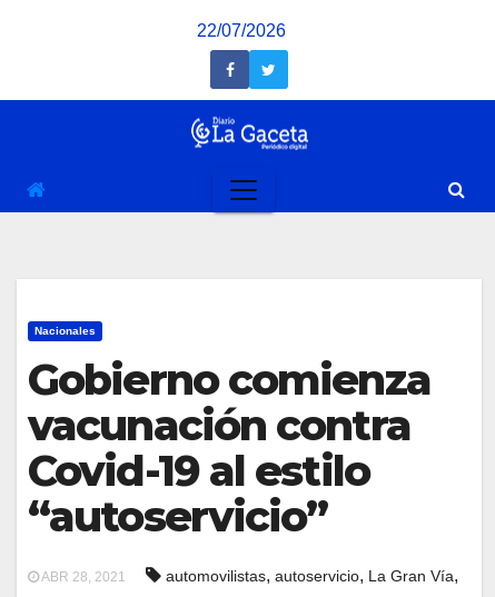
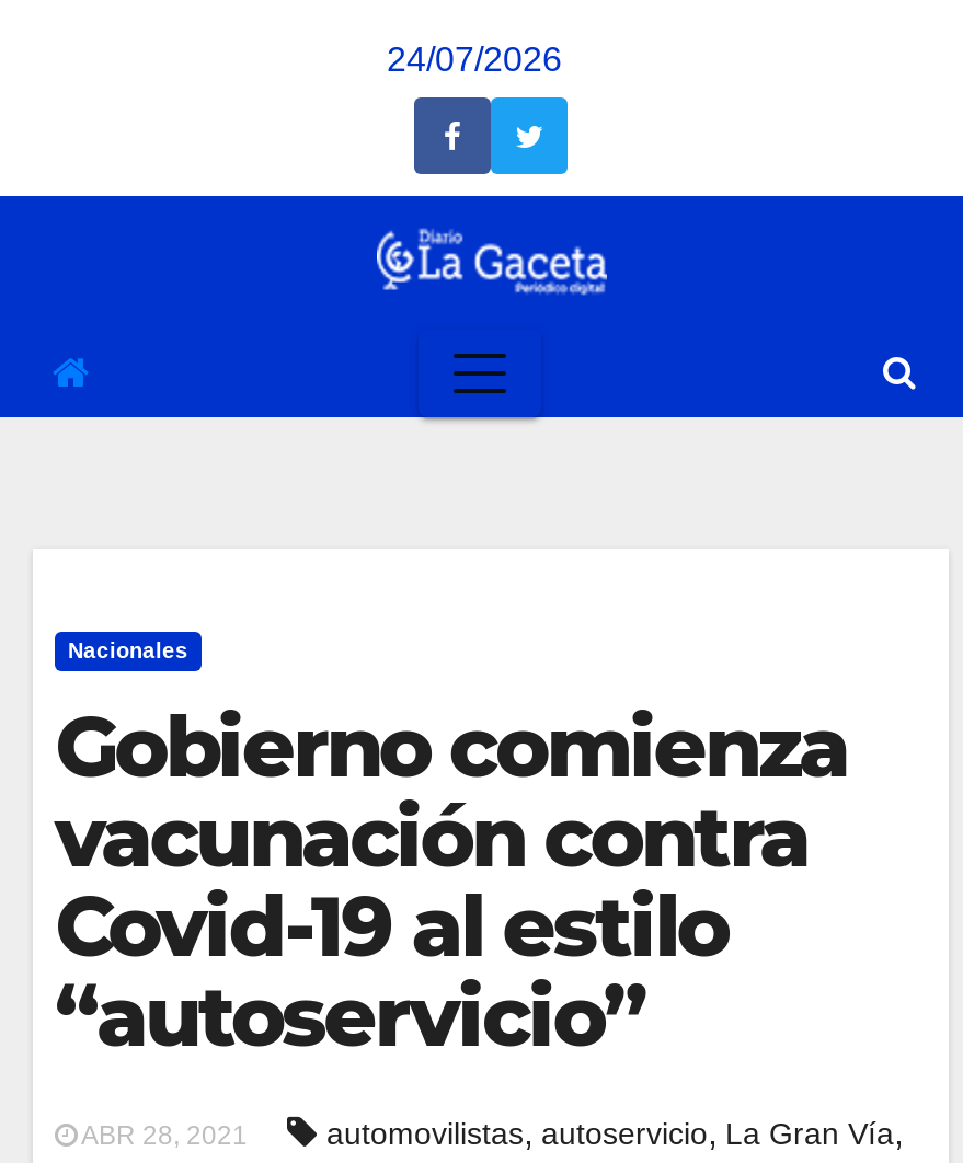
- 22/07/2026
+ 24/07/2026
